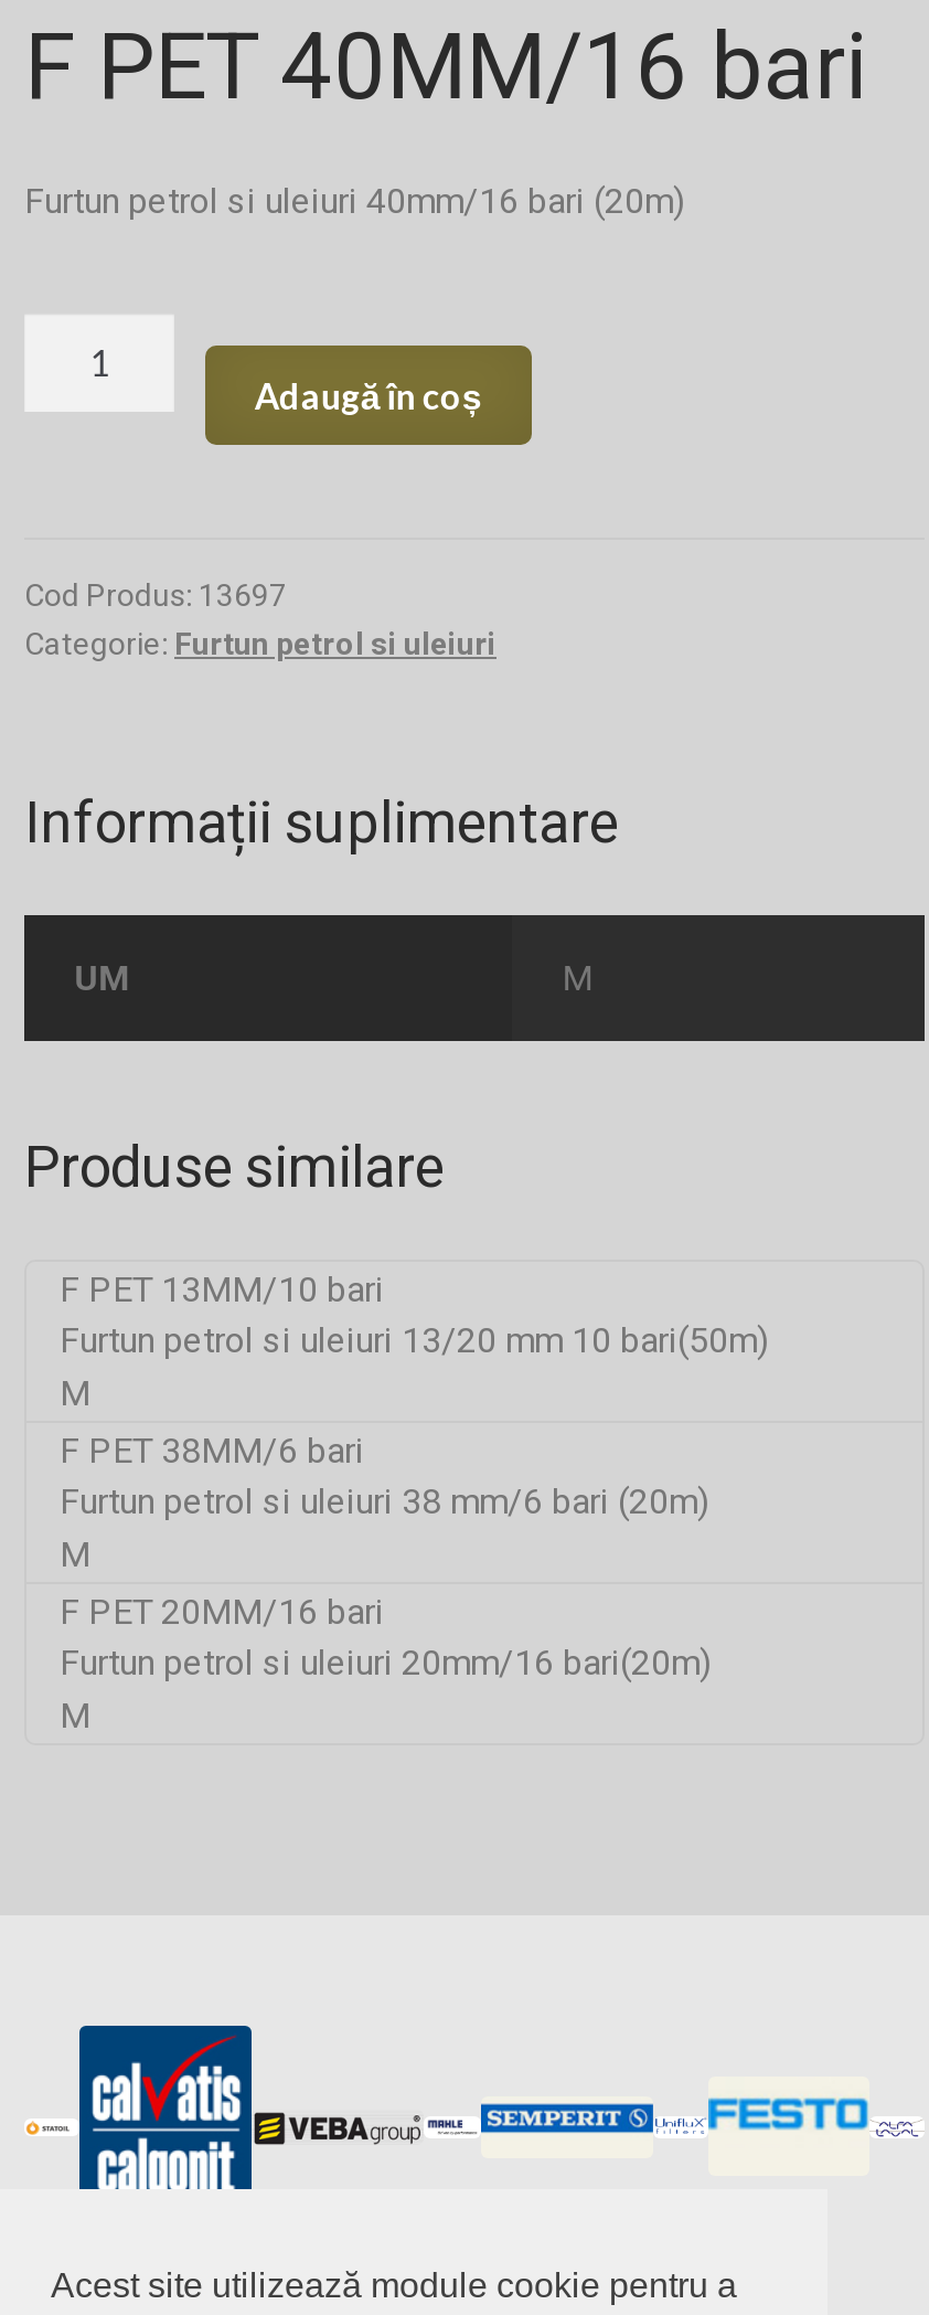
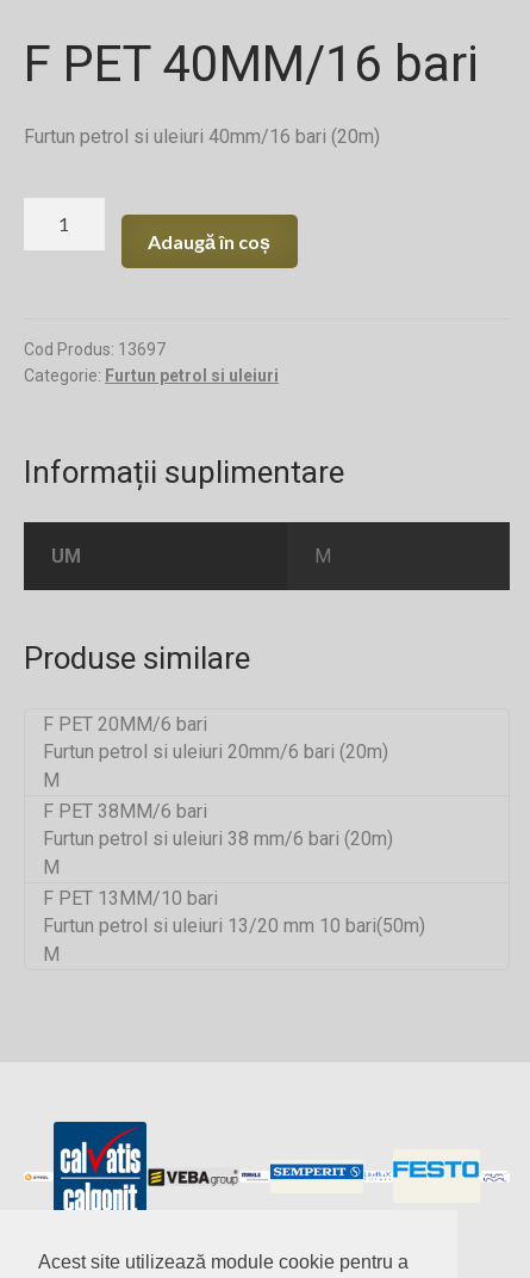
+ F PET 20MM/6 bari
+ Furtun petrol si uleiuri 20mm/6 bari (20m)

moved down: F PET 13MM/10 bari | Furtun petrol si uleiuri 13/20 mm 10 bari(50m)

- F PET 20MM/16 bari
- Furtun petrol si uleiuri 20mm/16 bari(20m)
